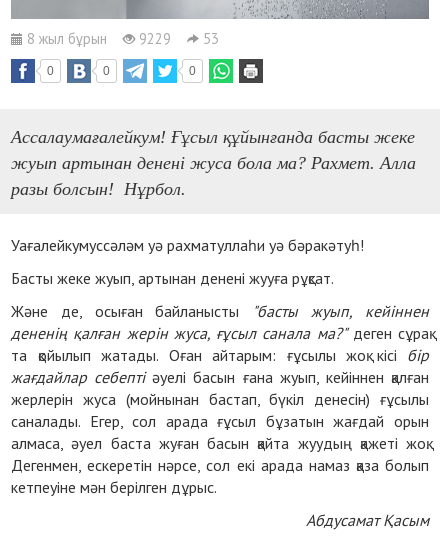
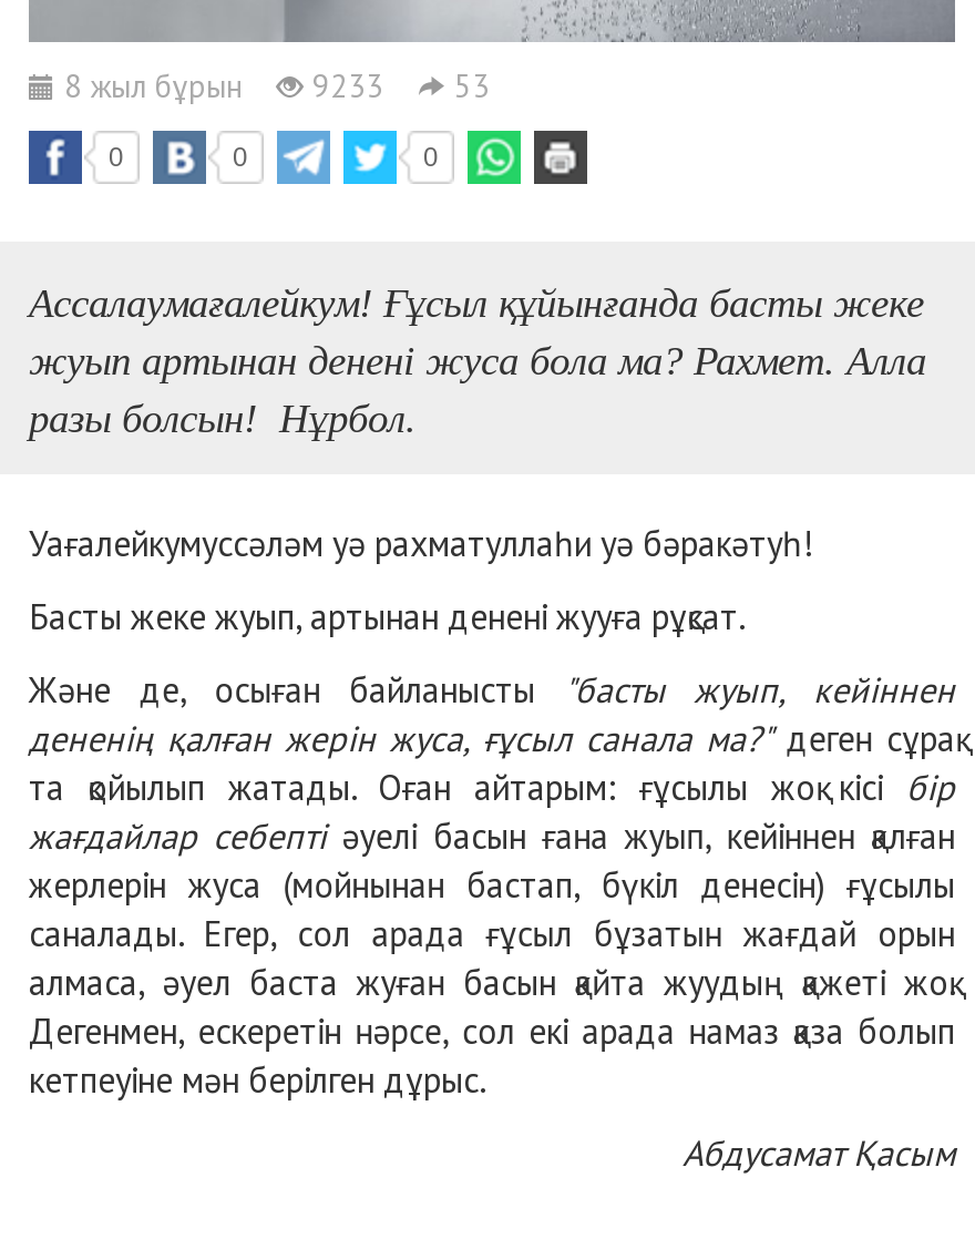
- 8 жыл бұрын 9229 53
+ 8 жыл бұрын 9233 53
